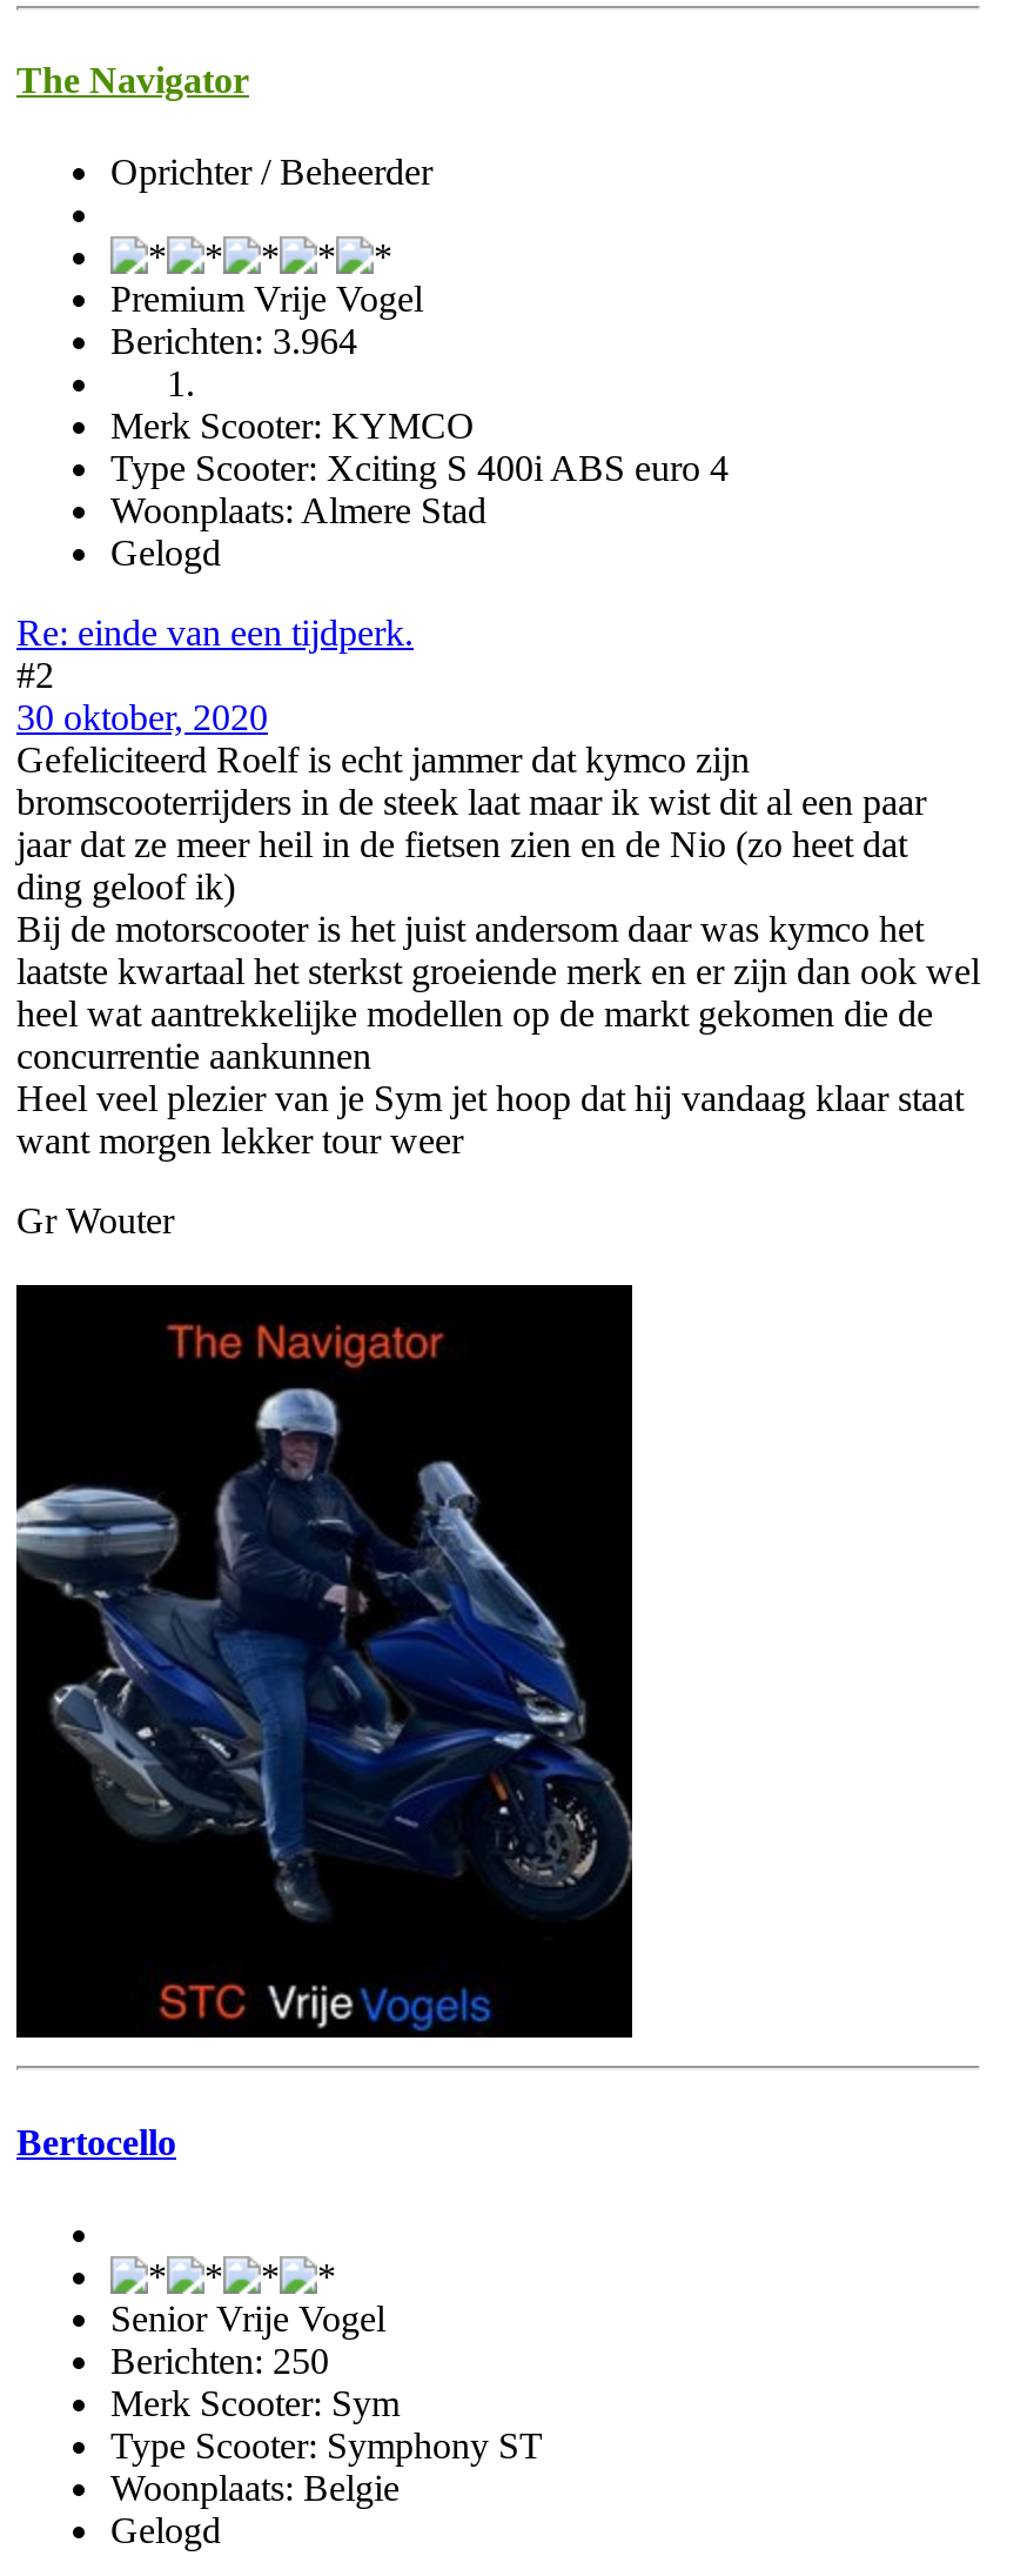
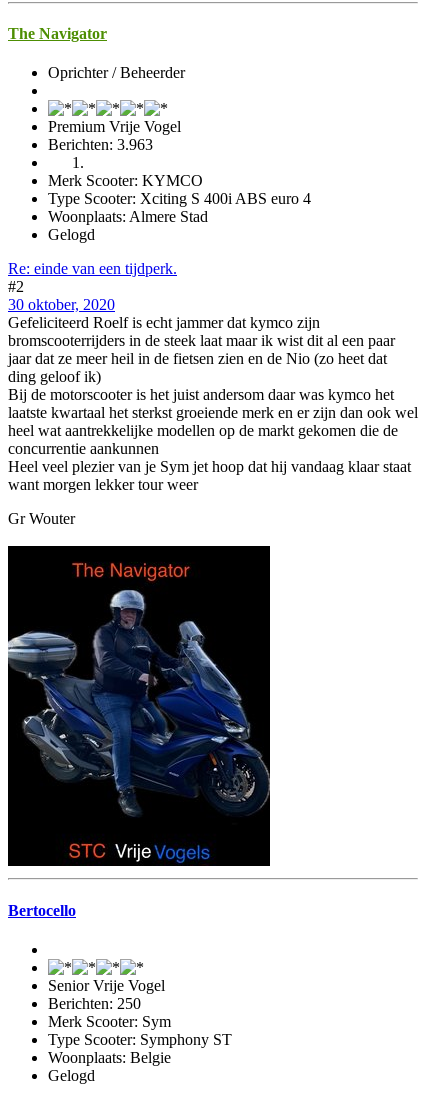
- Berichten: 3.964
+ Berichten: 3.963
